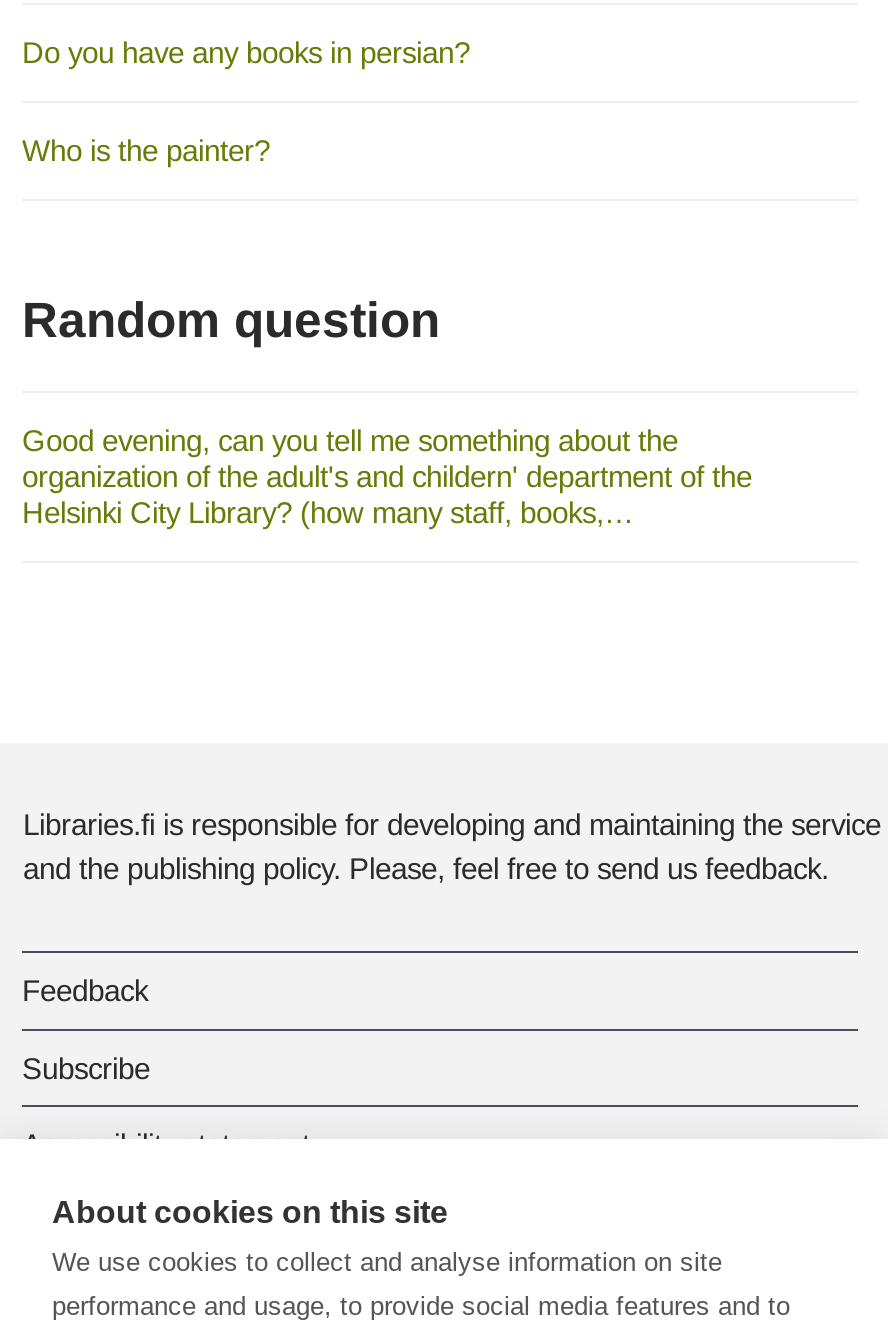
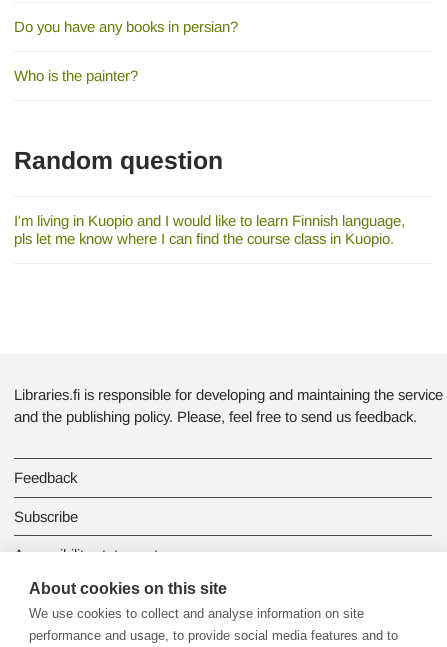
- Good evening, can you tell me something about the
- organization of the adult's and childern' department of the
- Helsinki City Library? (how many staff, books,…
+ I'm living in Kuopio and I would like to learn Finnish language,
+ pls let me know where I can find the course class in Kuopio.
